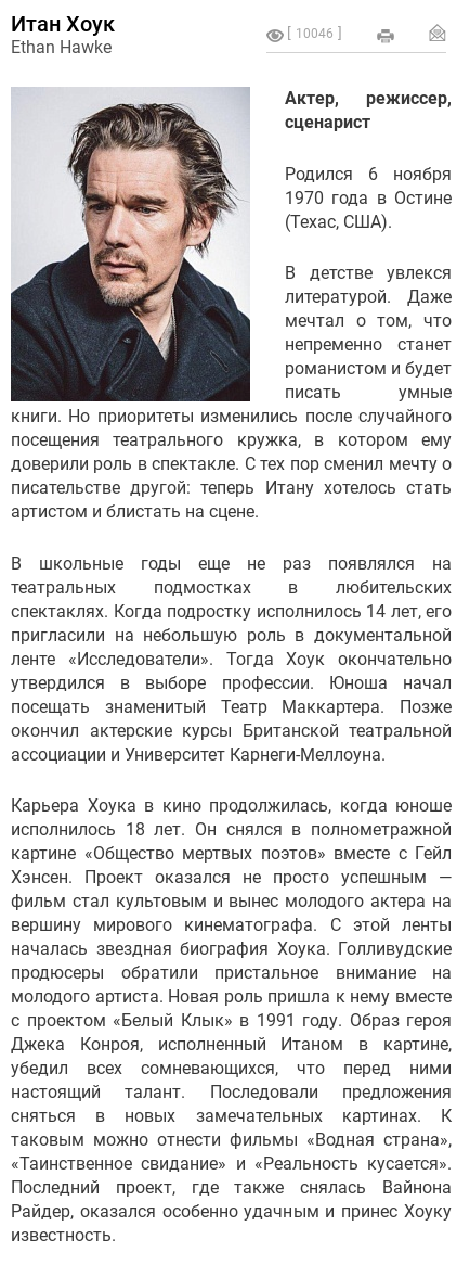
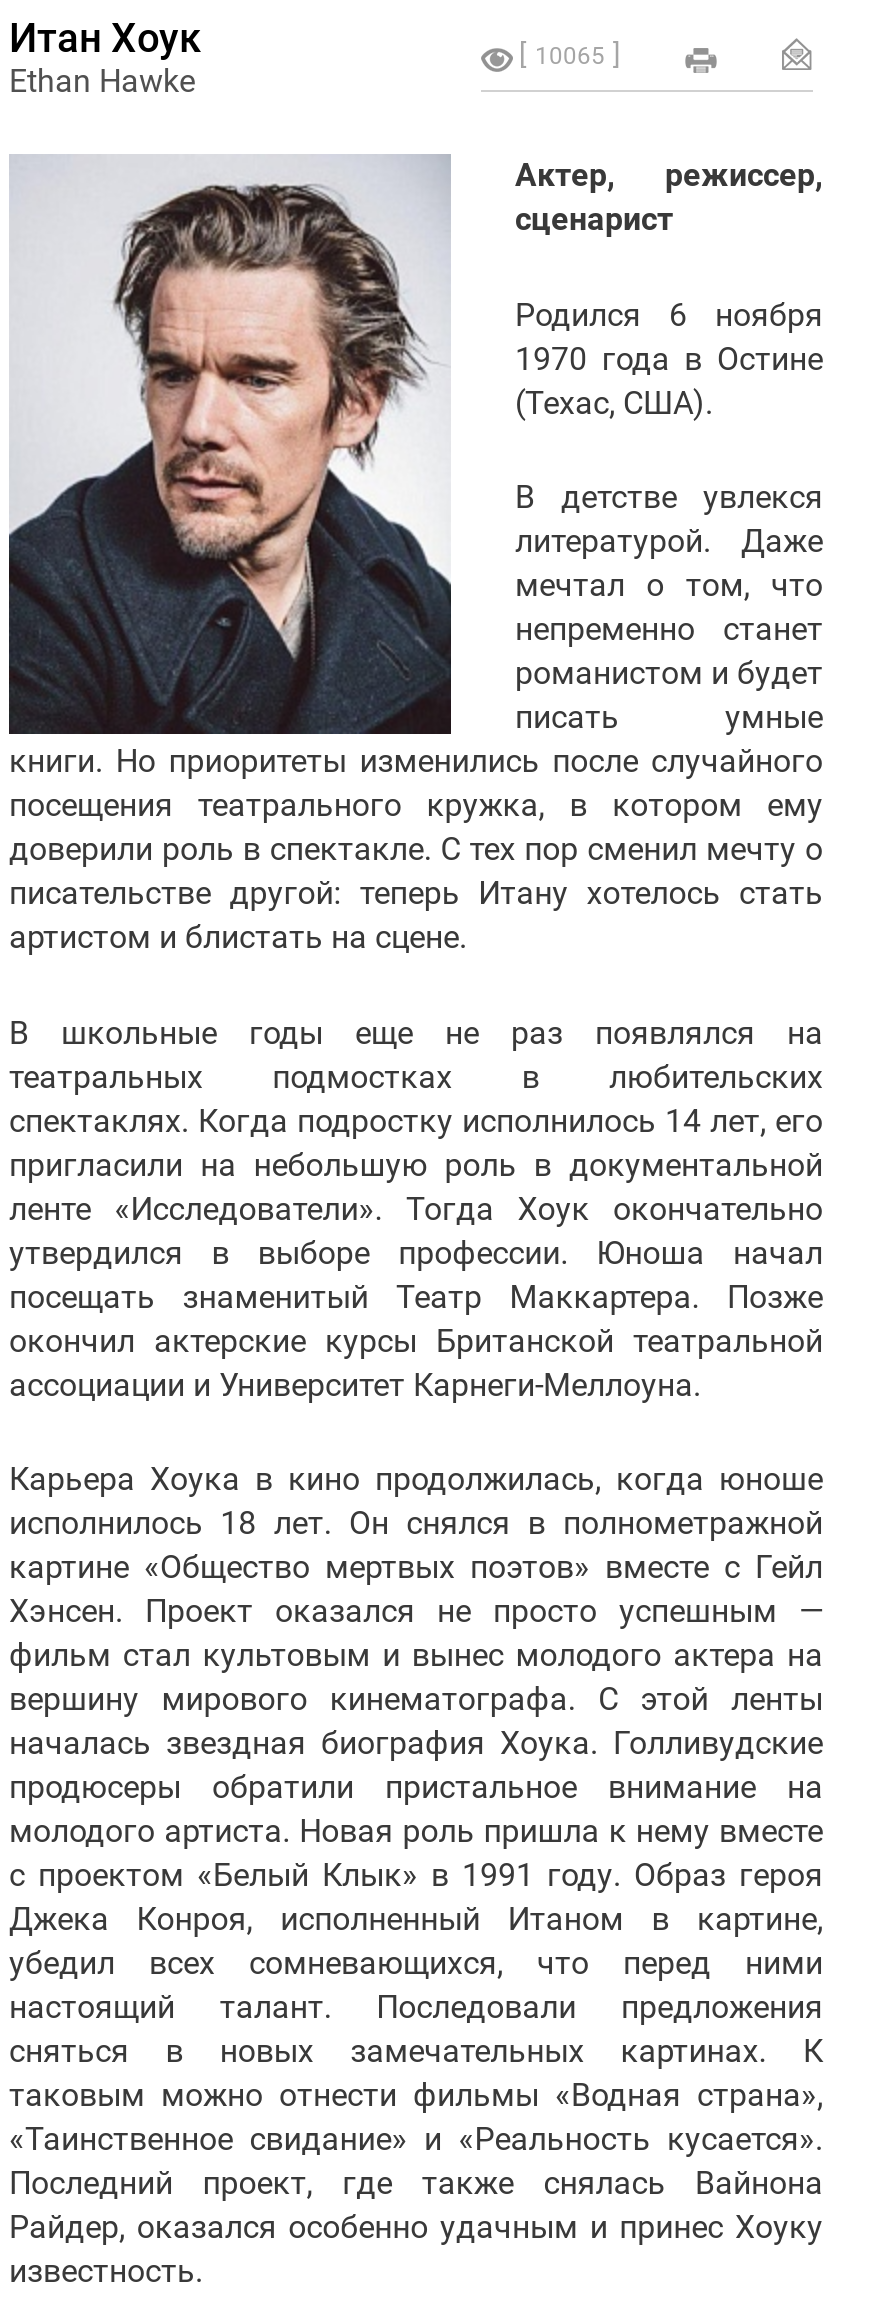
- 10046
+ 10065
